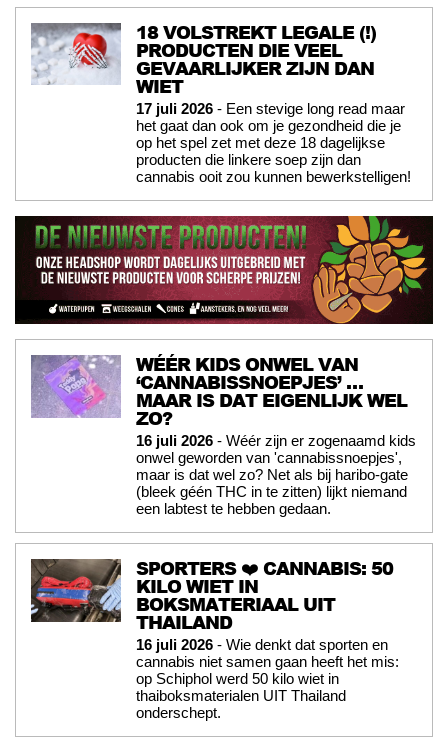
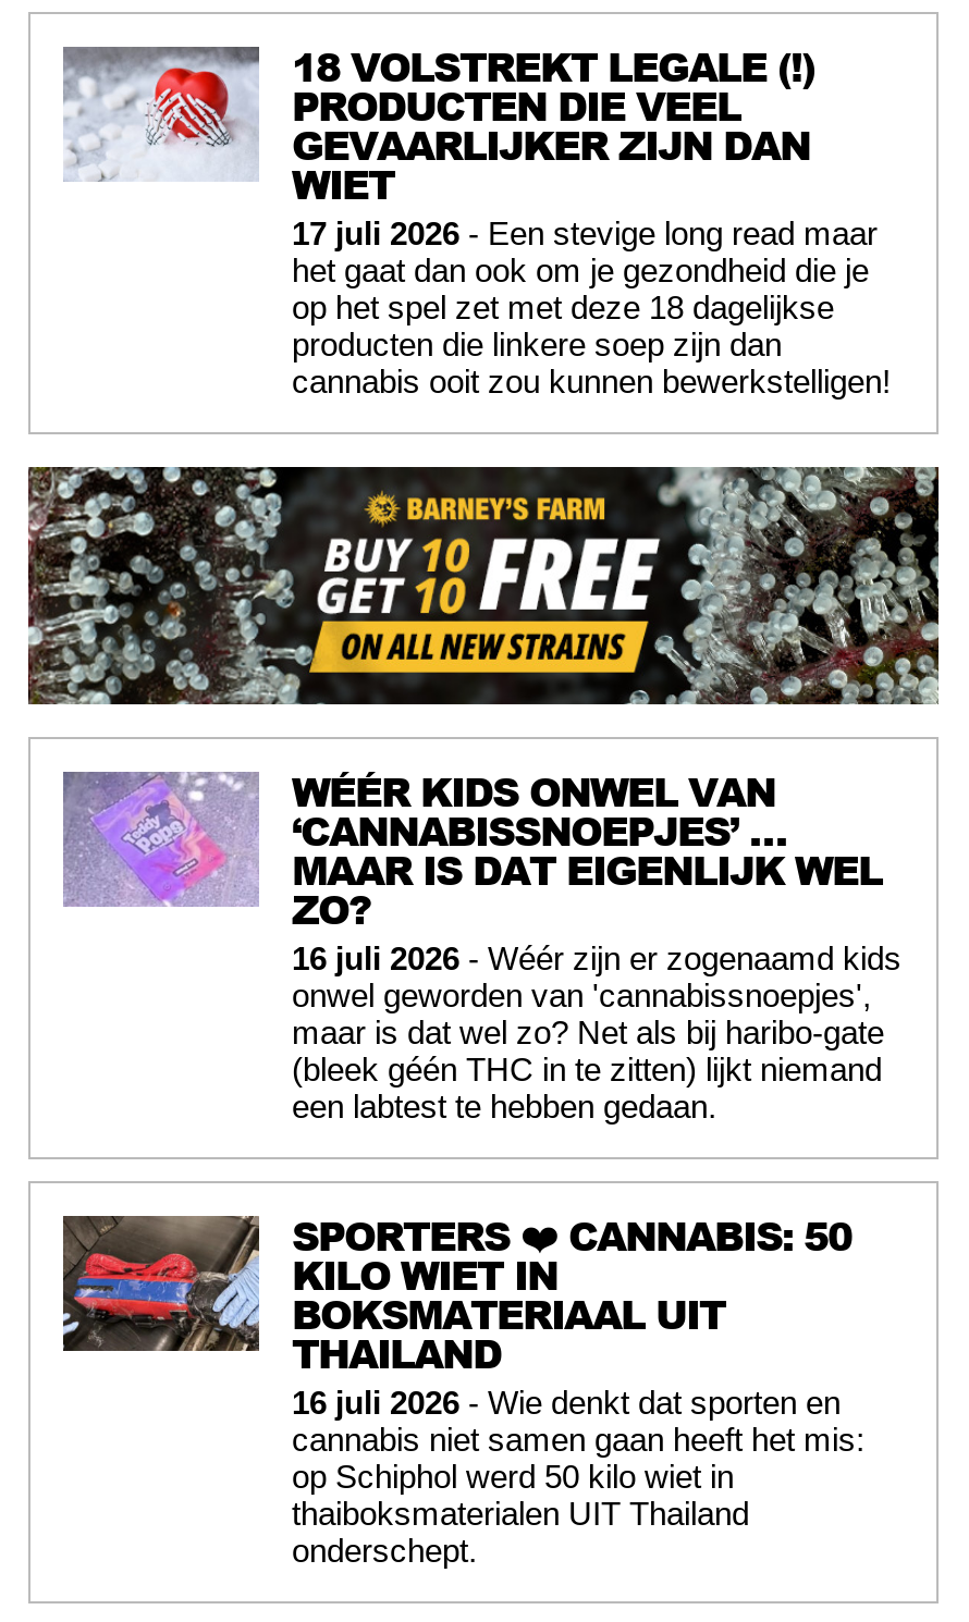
- [image]
+ [image]
